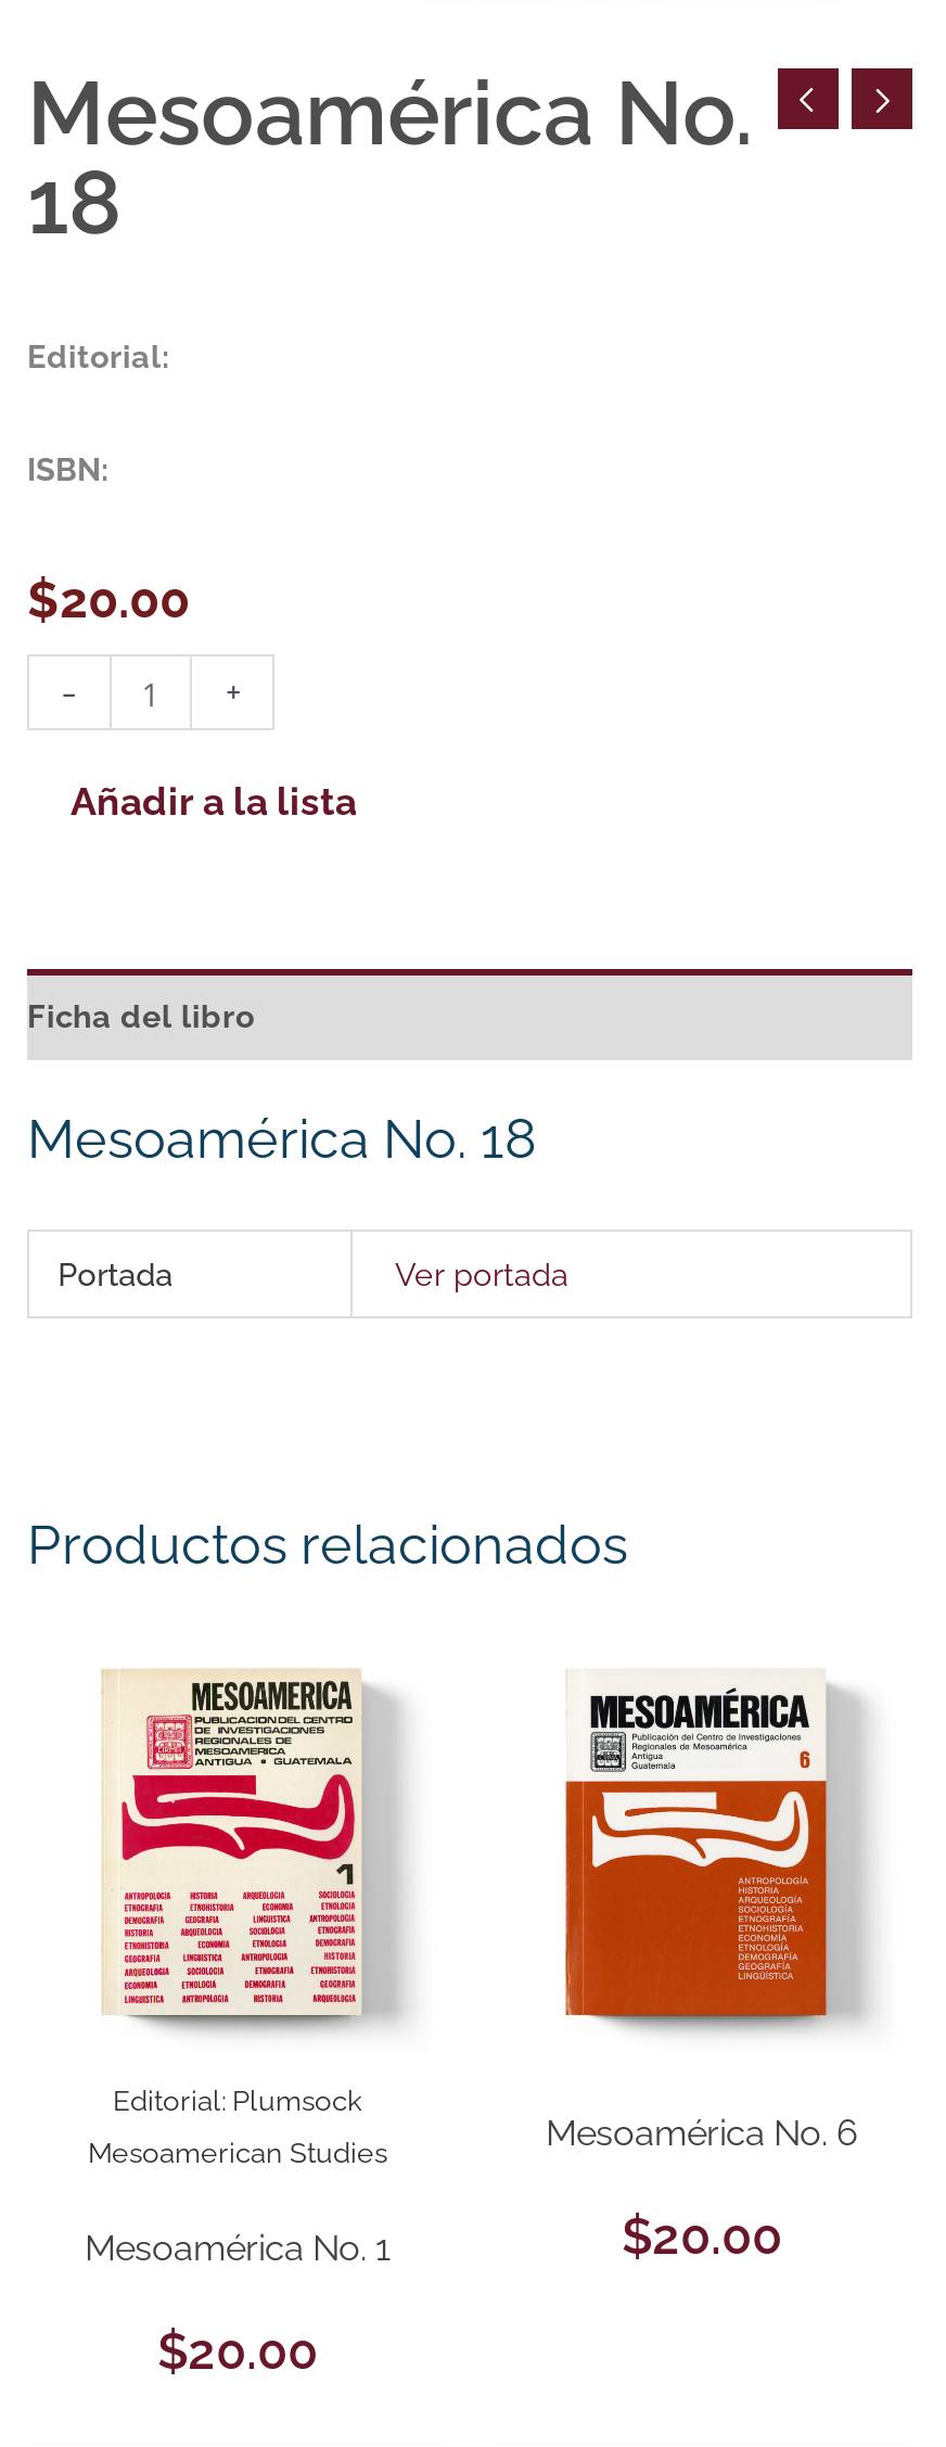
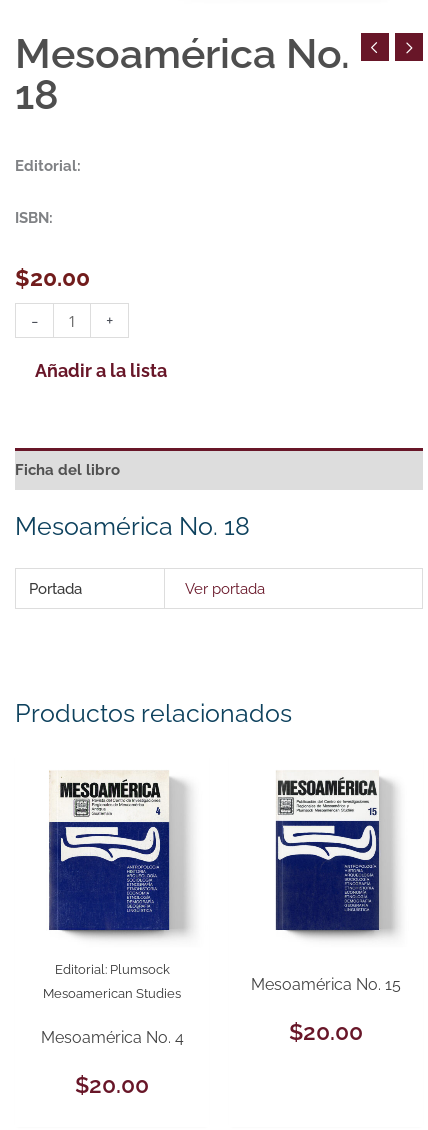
- [image]
+ [image]

- [image]
+ [image]

- Mesoamérica No. 6
+ Mesoamérica No. 15

- Mesoamérica No. 1
+ Mesoamérica No. 4
